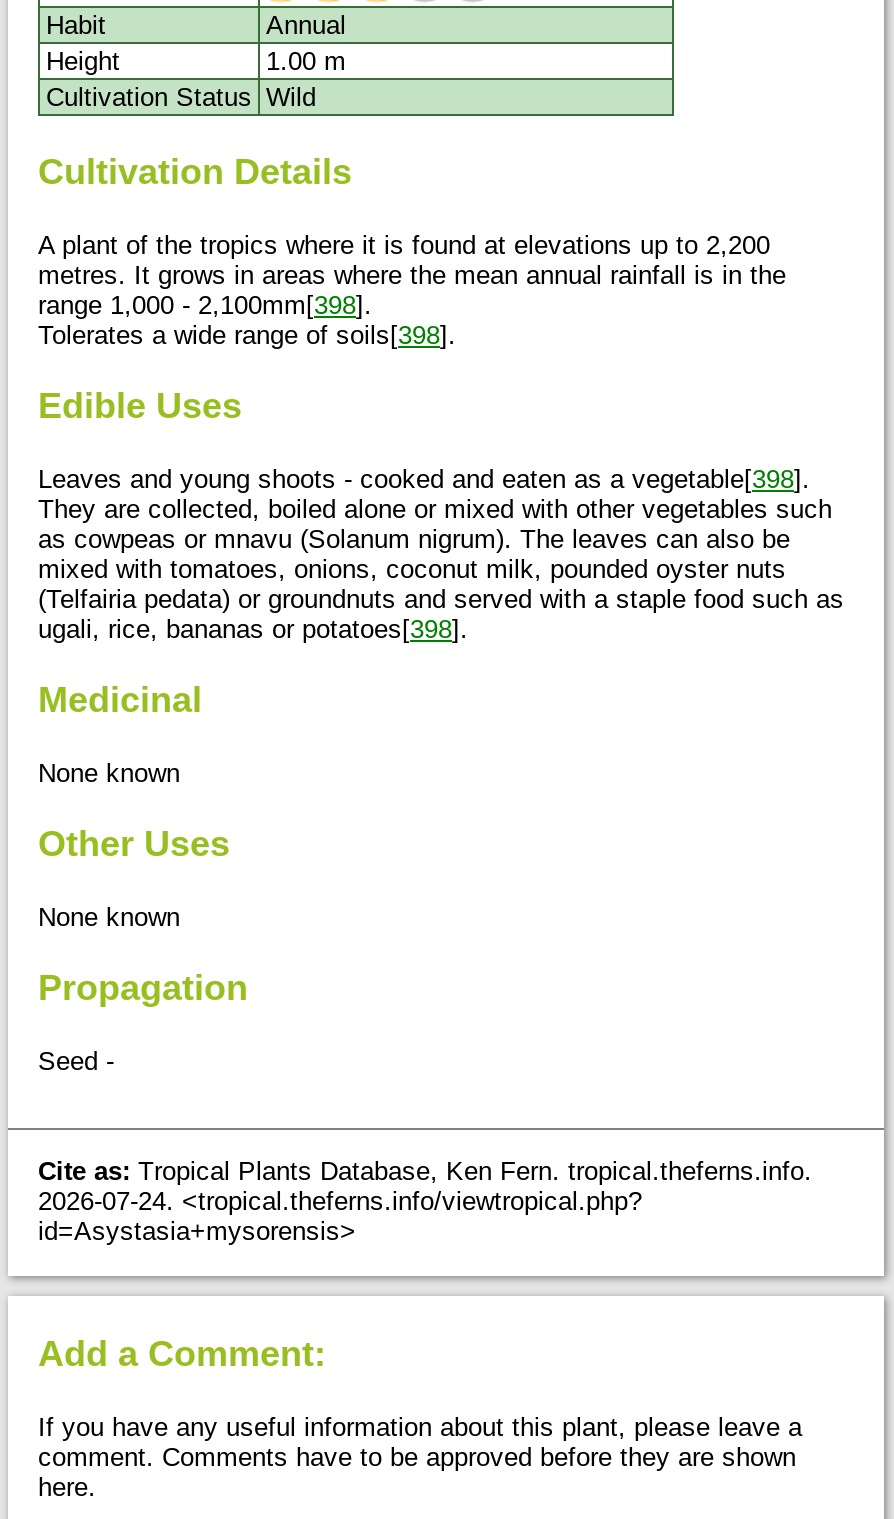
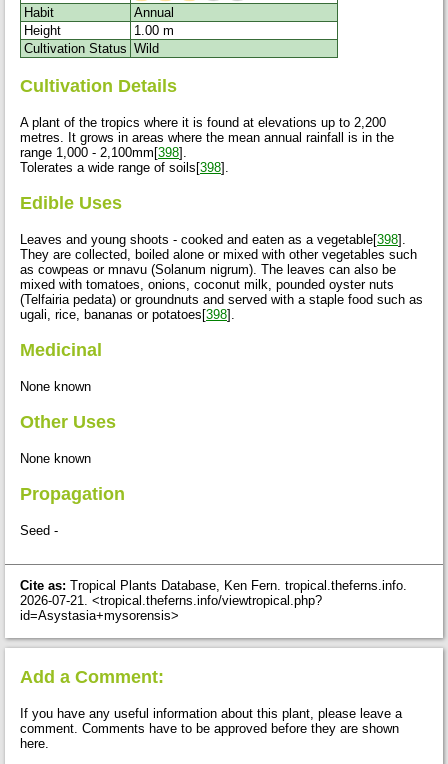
- 2026-07-24. <tropical.theferns.info/viewtropical.php?
+ 2026-07-21. <tropical.theferns.info/viewtropical.php?
